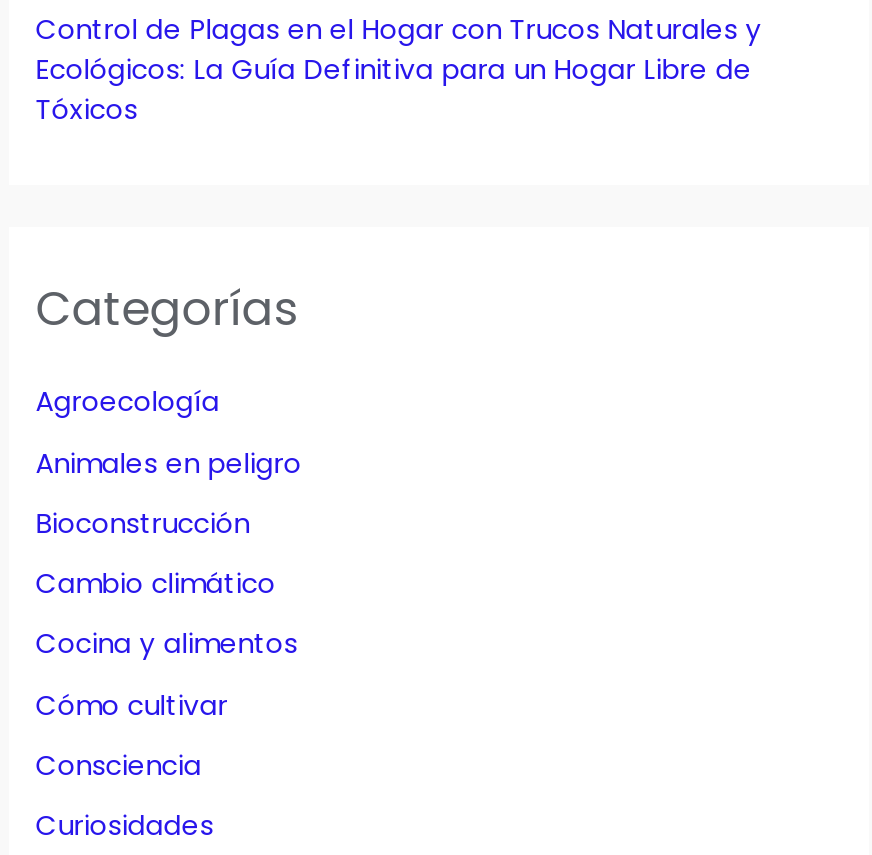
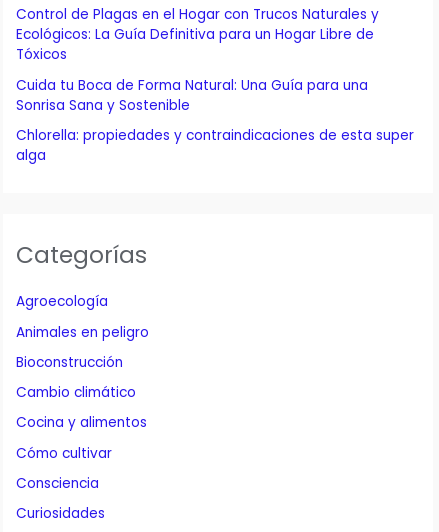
+ Cuida tu Boca de Forma Natural: Una Guía para una
+ Sonrisa Sana y Sostenible
+ Chlorella: propiedades y contraindicaciones de esta super
+ alga
